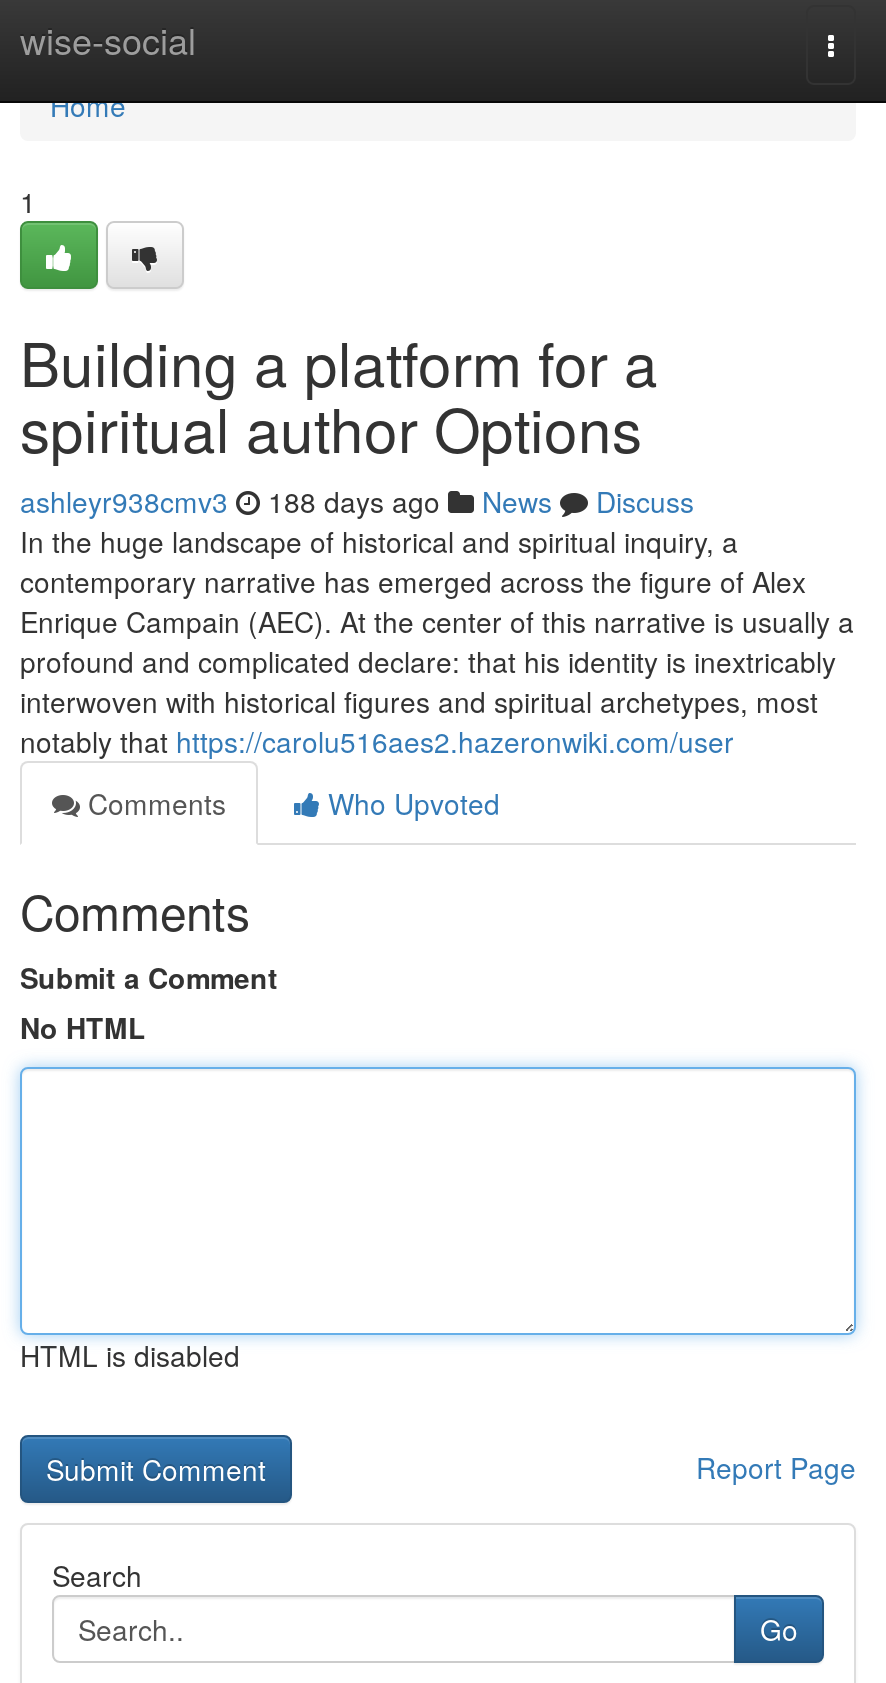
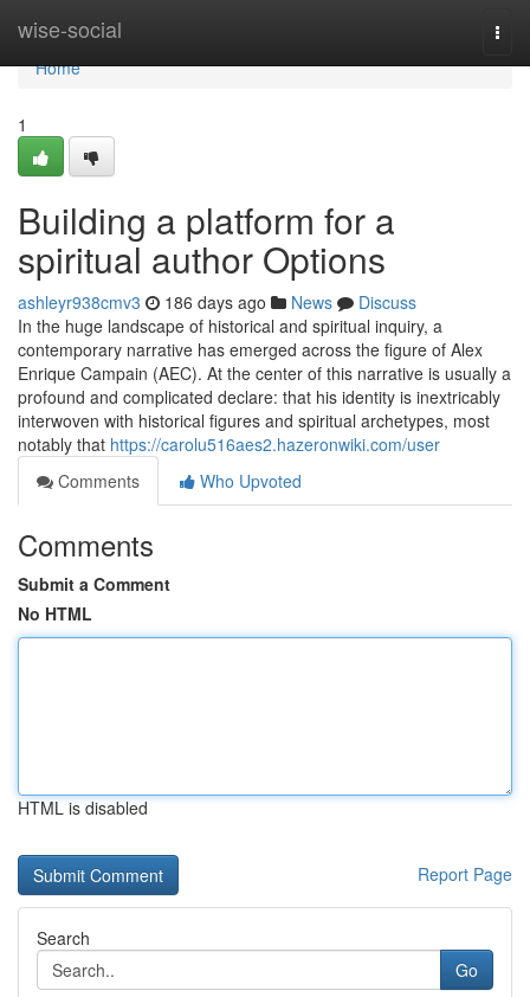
- ashleyr938cmv3 188 days ago News Discuss
+ ashleyr938cmv3 186 days ago News Discuss
